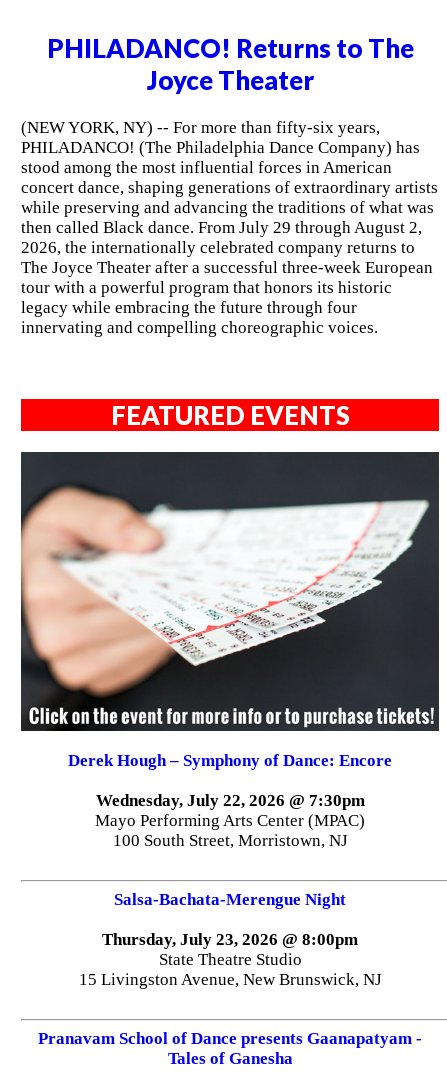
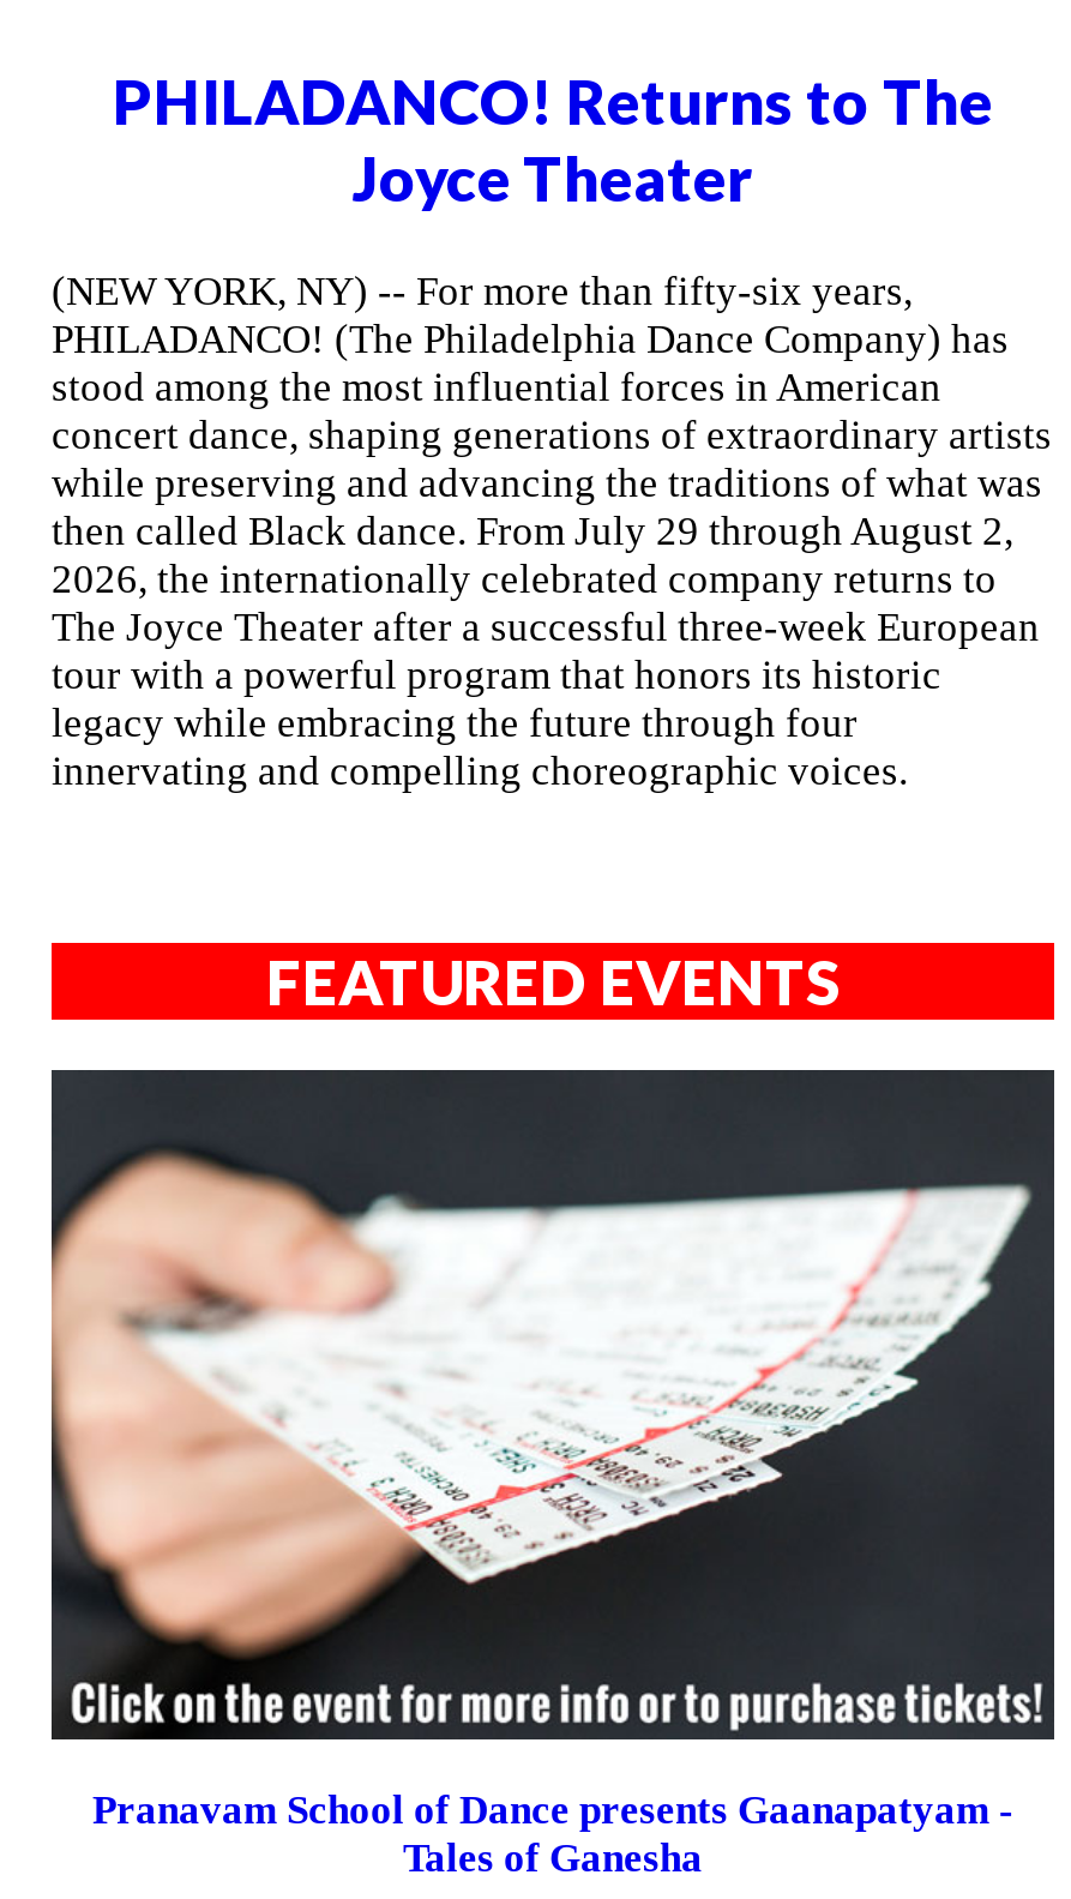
- Derek Hough – Symphony of Dance: Encore
- Wednesday, July 22, 2026 @ 7:30pm
- Mayo Performing Arts Center (MPAC)
- 100 South Street, Morristown, NJ
- Salsa-Bachata-Merengue Night
- Thursday, July 23, 2026 @ 8:00pm
- State Theatre Studio
- 15 Livingston Avenue, New Brunswick, NJ
